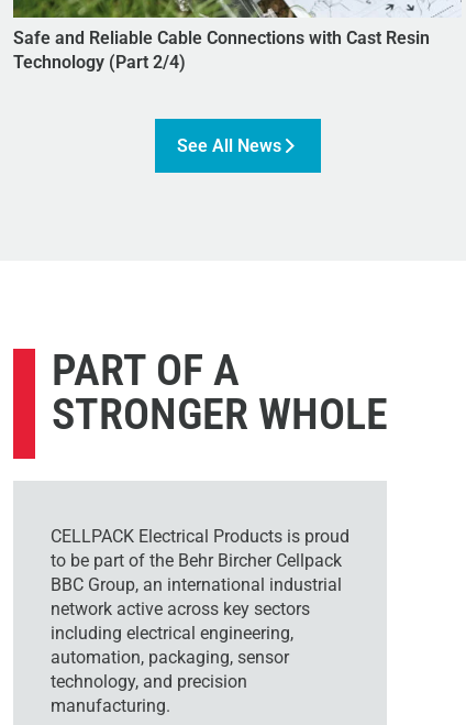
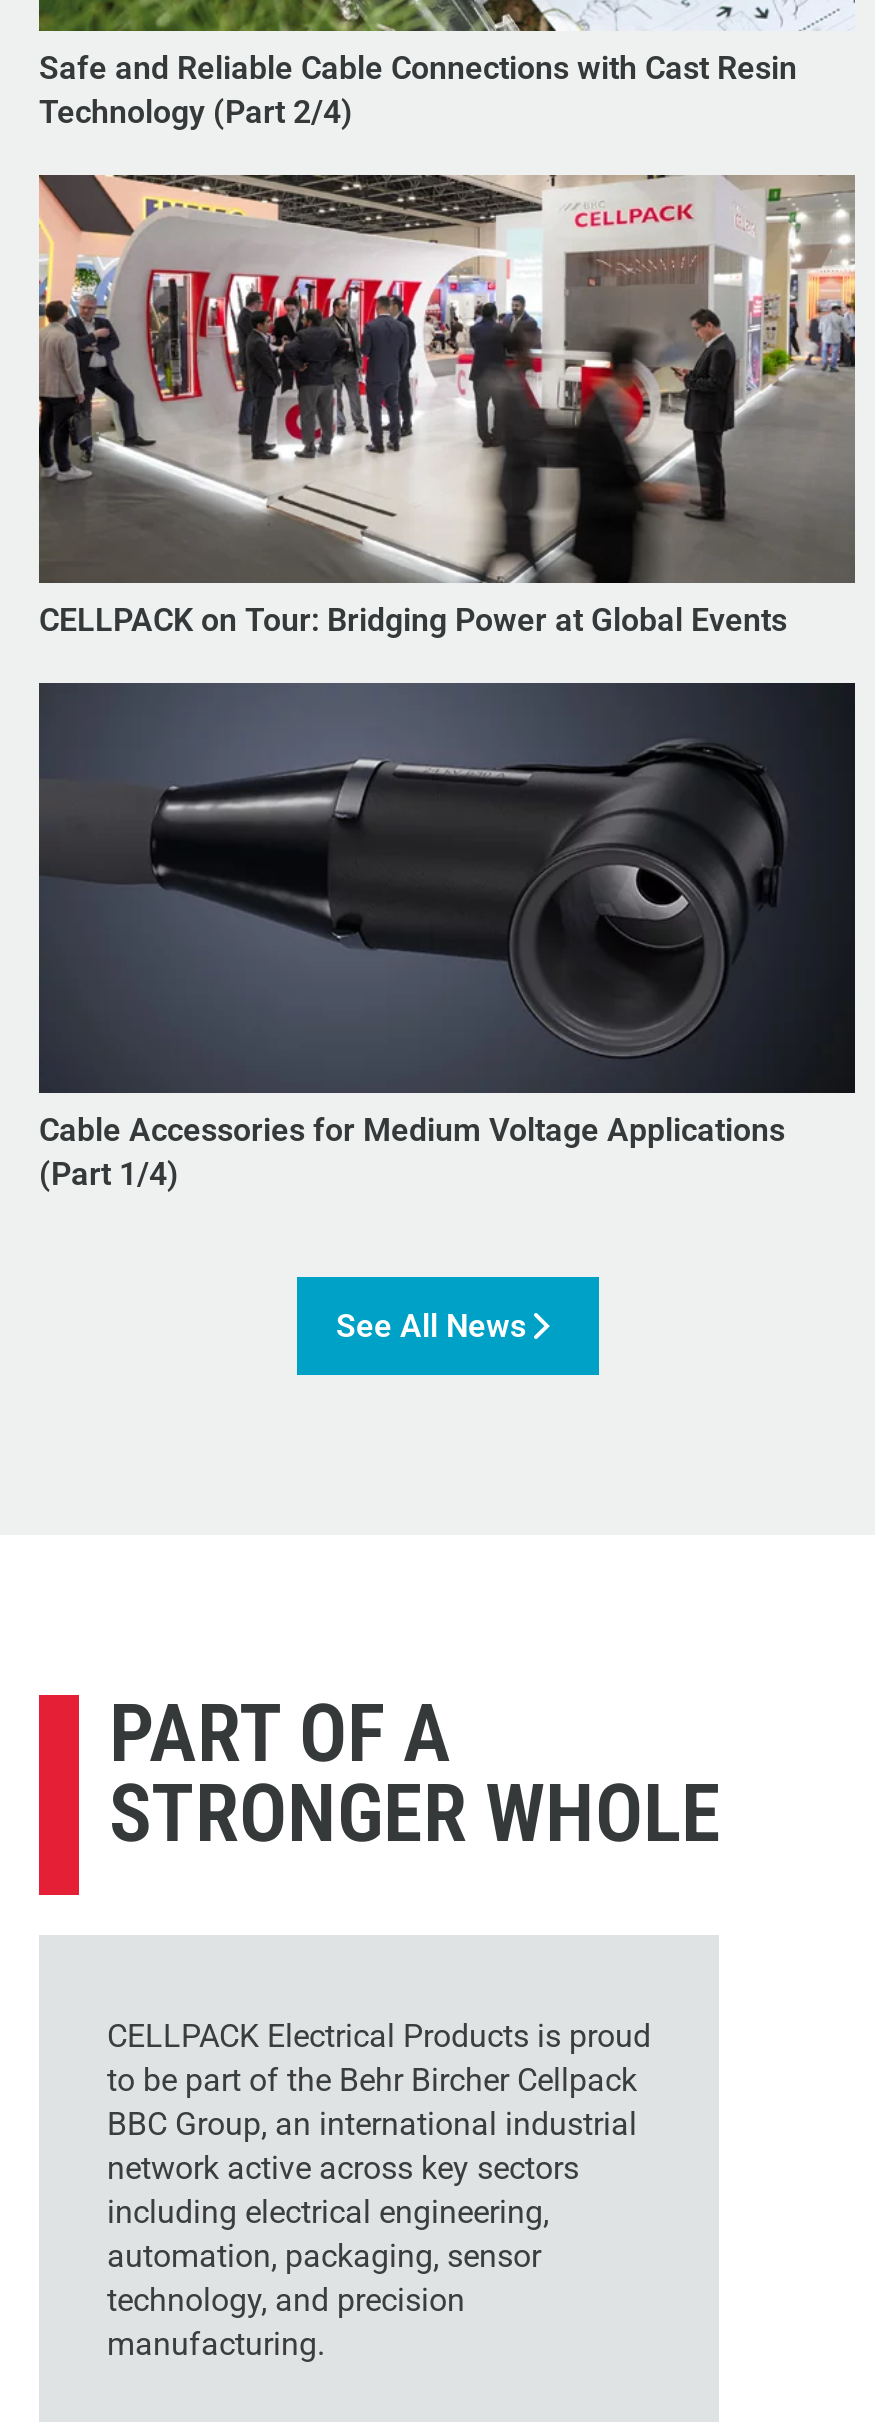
+ [image]
+ CELLPACK on Tour: Bridging Power at Global Events

+ [image]
+ Cable Accessories for Medium Voltage Applications
+ (Part 1/4)
